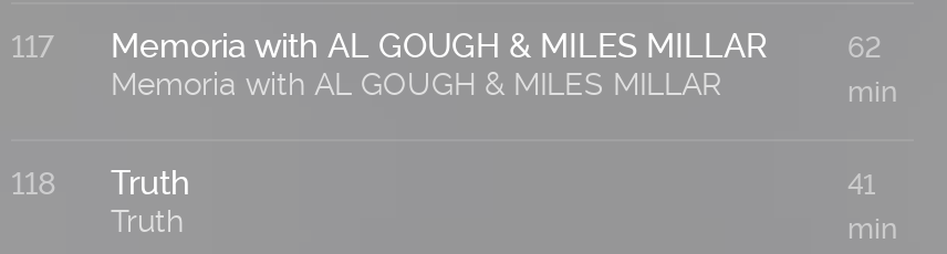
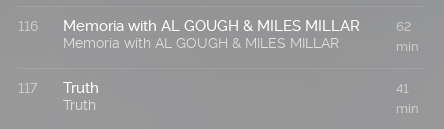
- 117 Memoria with AL GOUGH & MILES MILLAR
+ 116 Memoria with AL GOUGH & MILES MILLAR

- 118 Truth
+ 117 Truth
